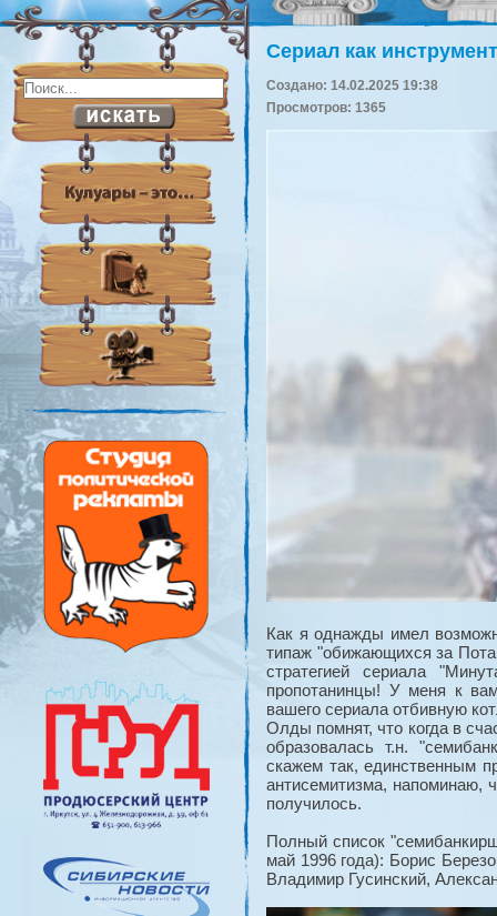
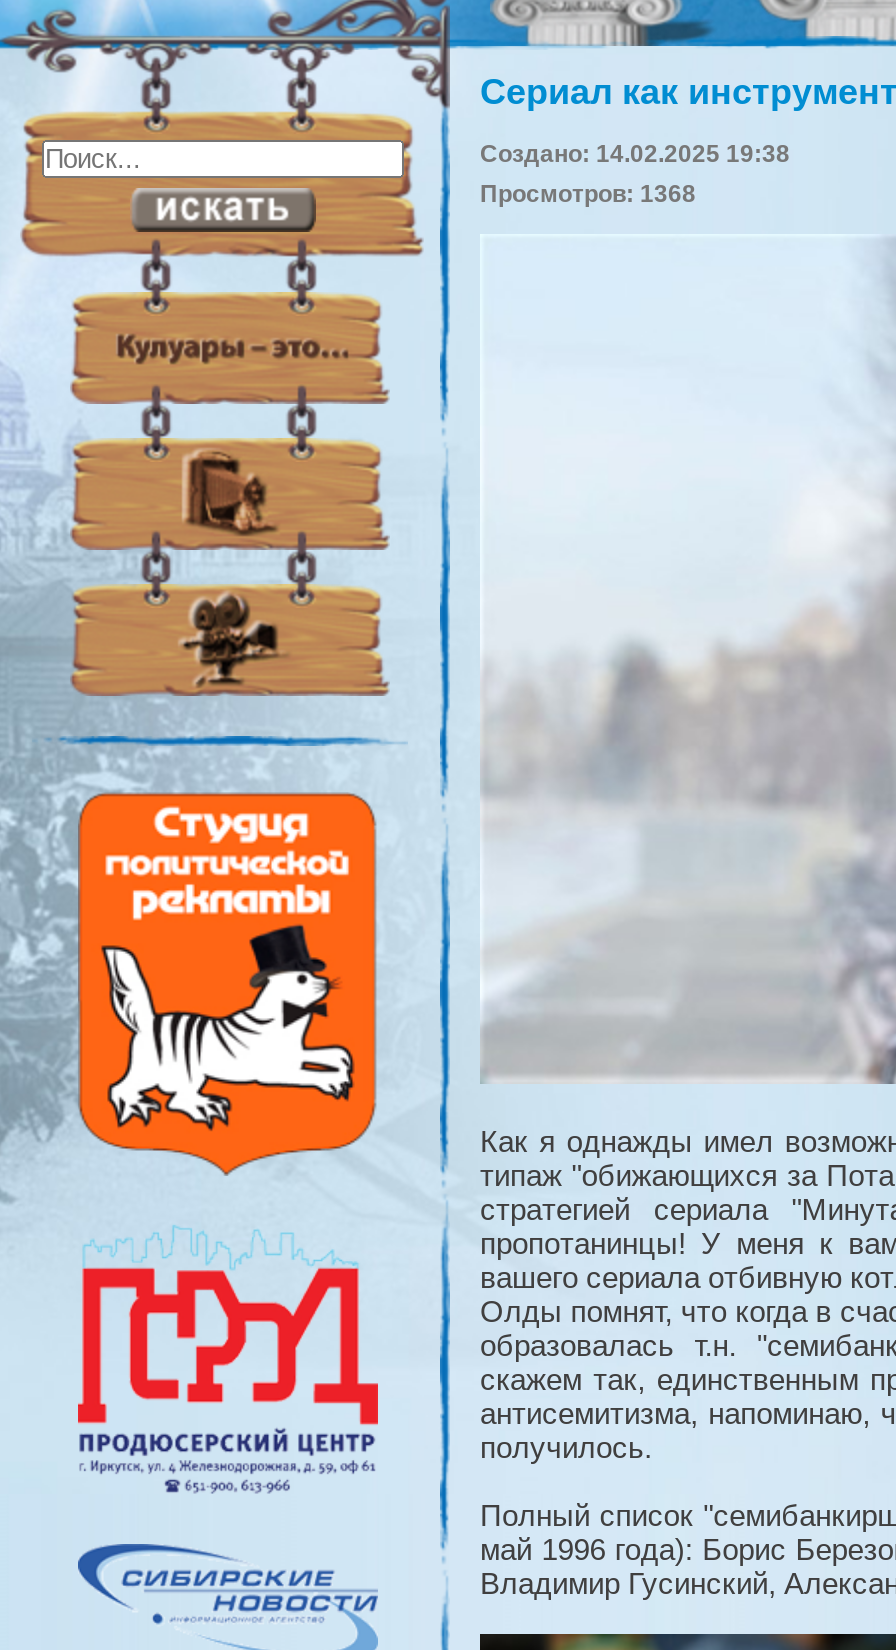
- Просмотров: 1365
+ Просмотров: 1368
